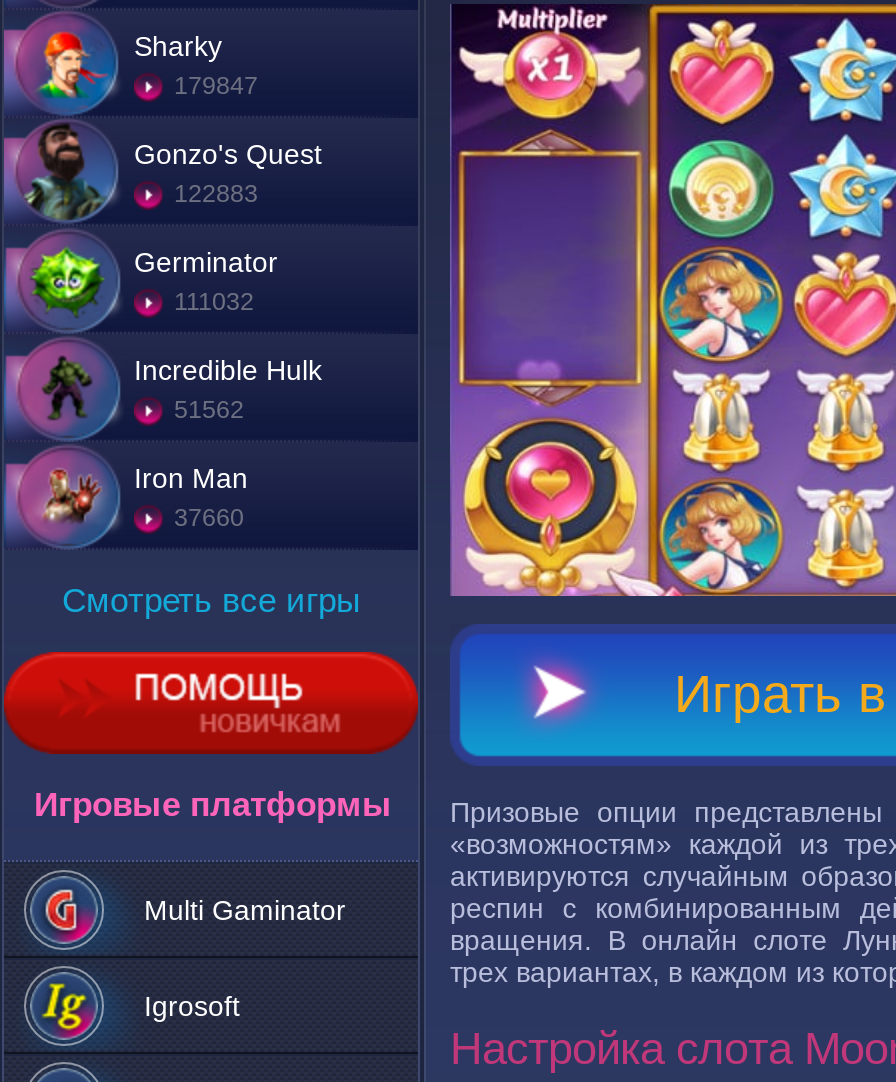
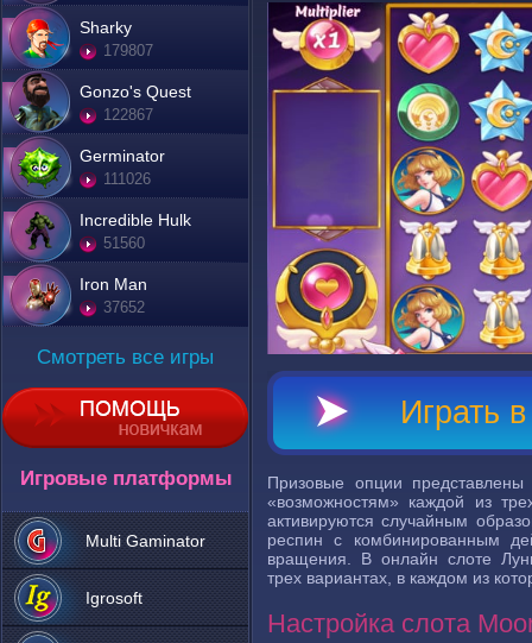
- 179847
+ 179807

- 122883
+ 122867

- 111032
+ 111026

- 51562
+ 51560

- 37660
+ 37652
